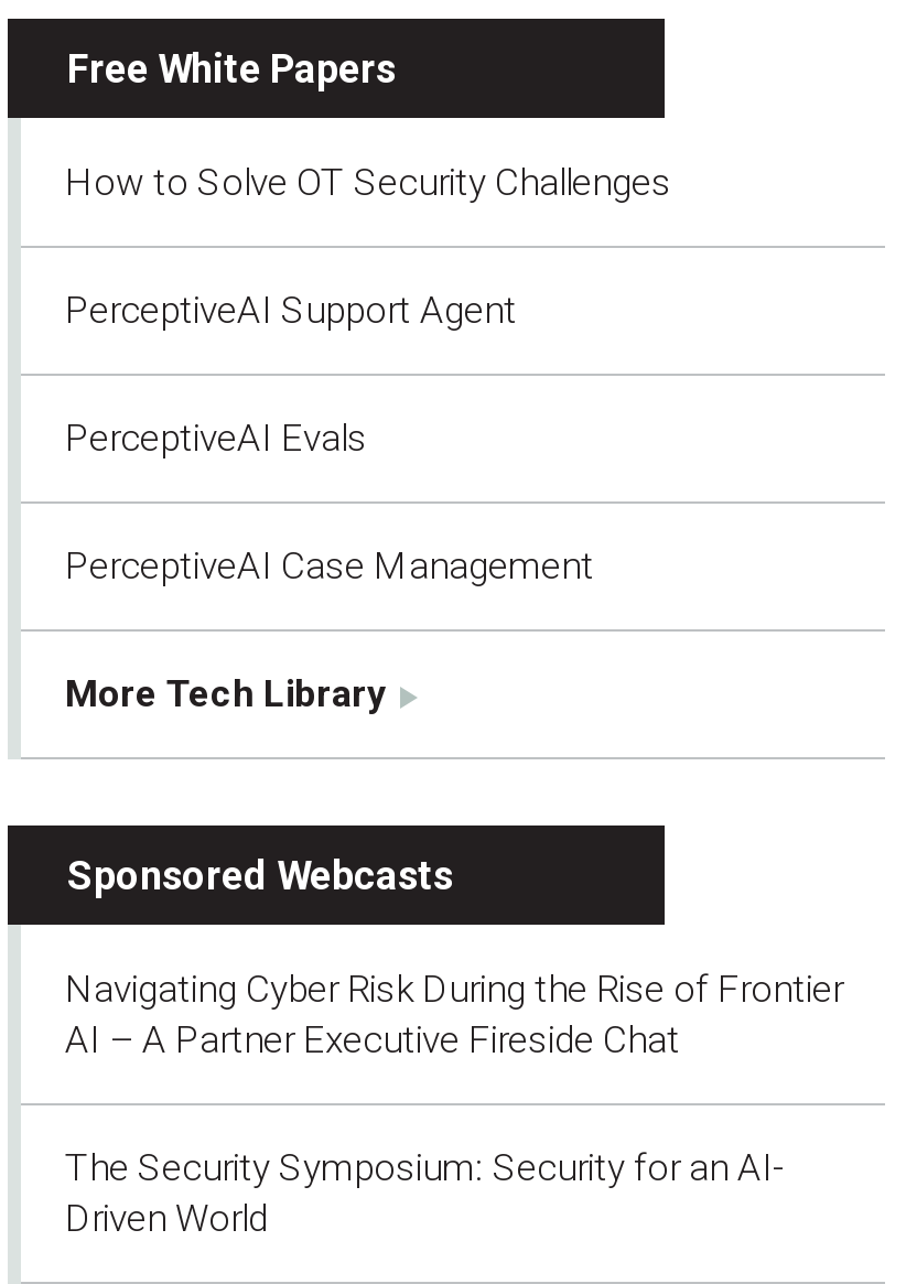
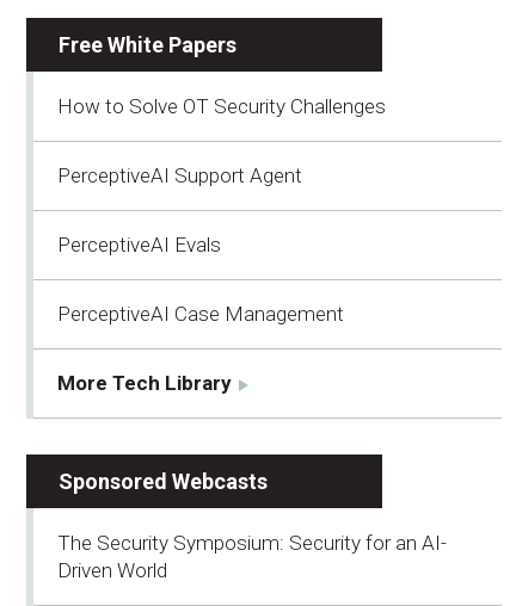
- Navigating Cyber Risk During the Rise of Frontier
- AI – A Partner Executive Fireside Chat
